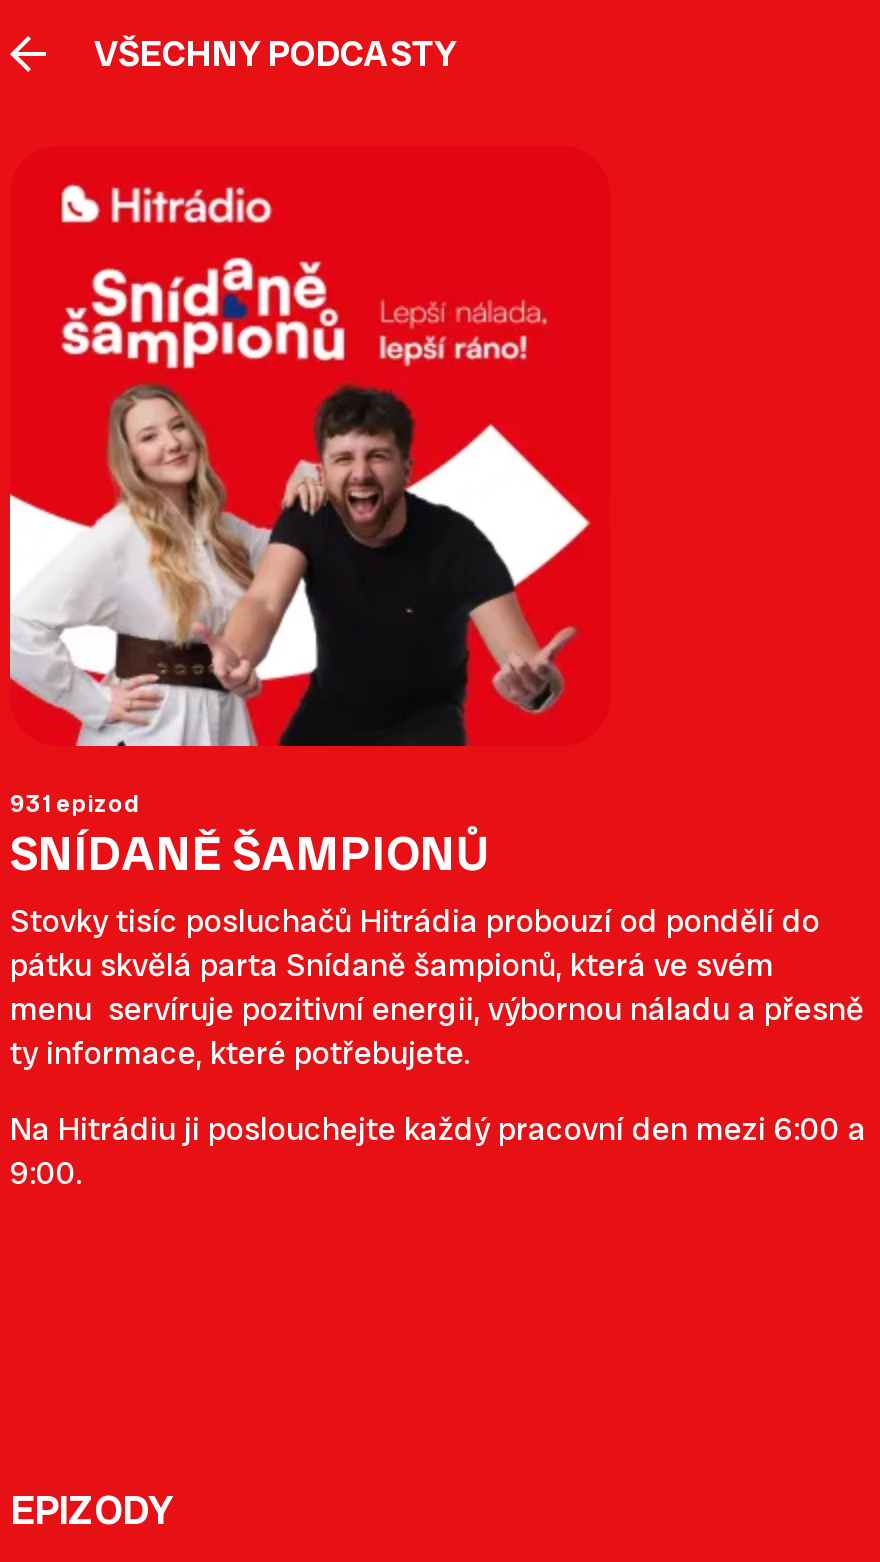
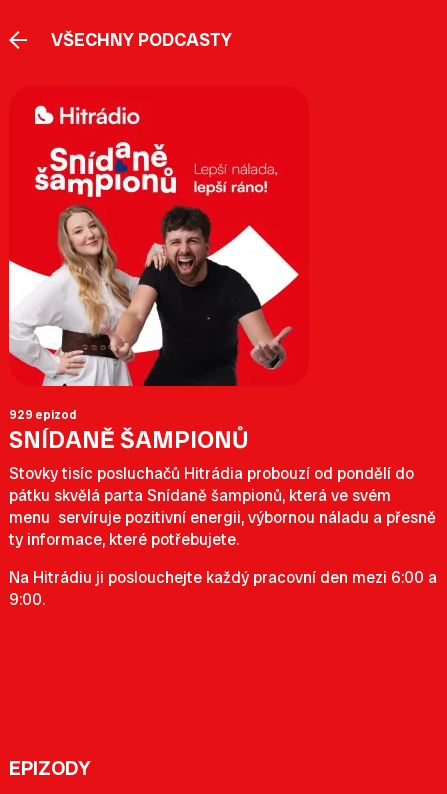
- 931 epizod
+ 929 epizod
